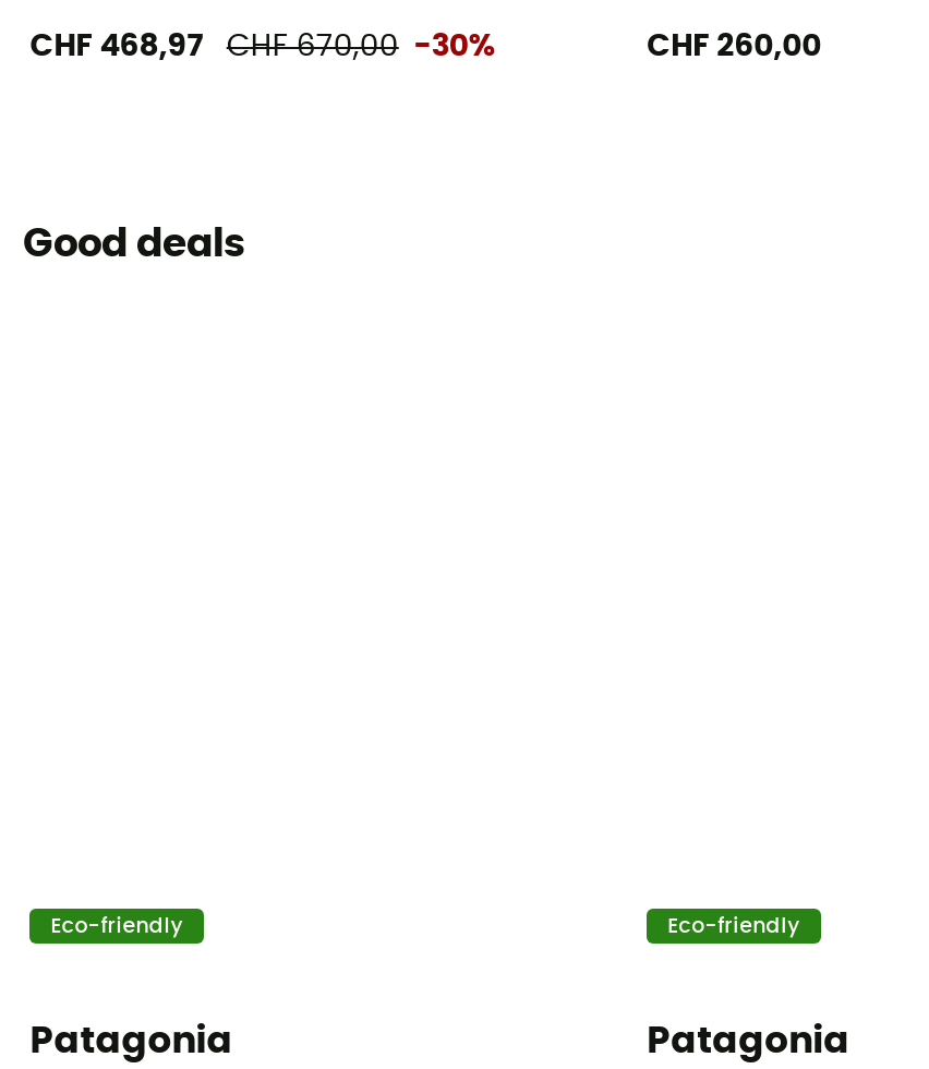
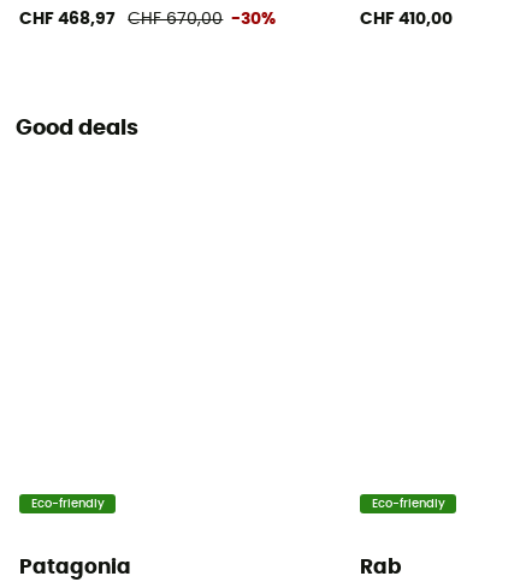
- CHF 260,00
+ CHF 410,00

- Patagonia
+ Rab
